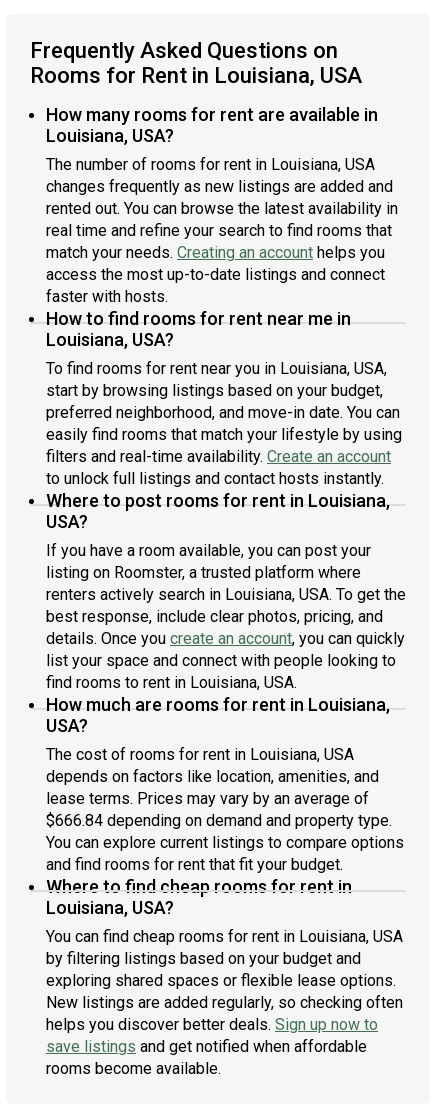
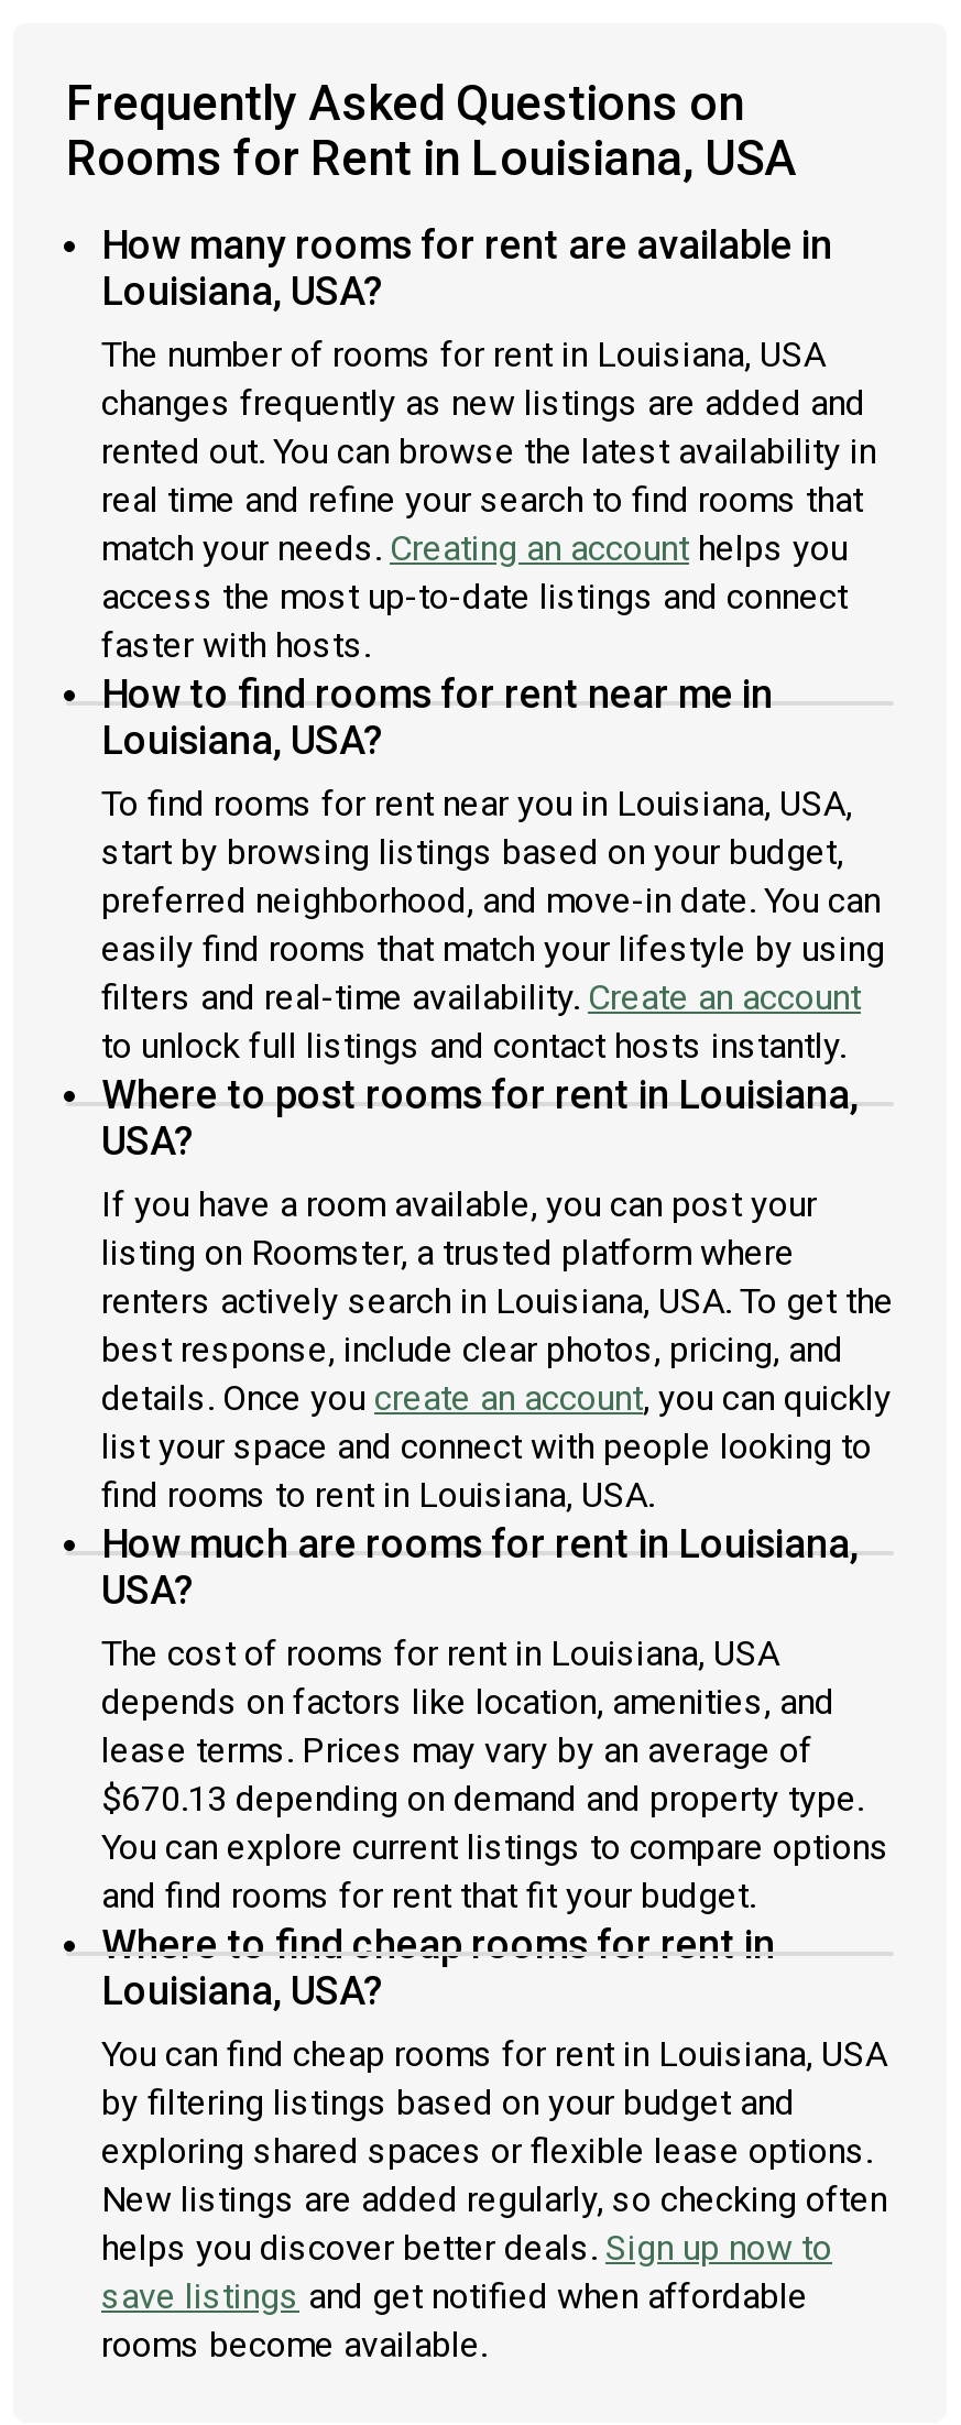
- $666.84 depending on demand and property type.
+ $670.13 depending on demand and property type.
